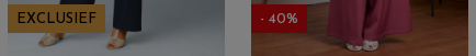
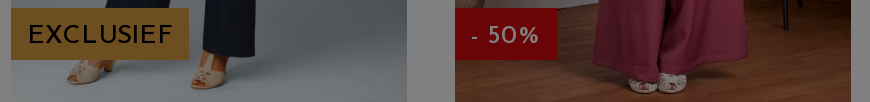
- - 40%
+ - 50%
